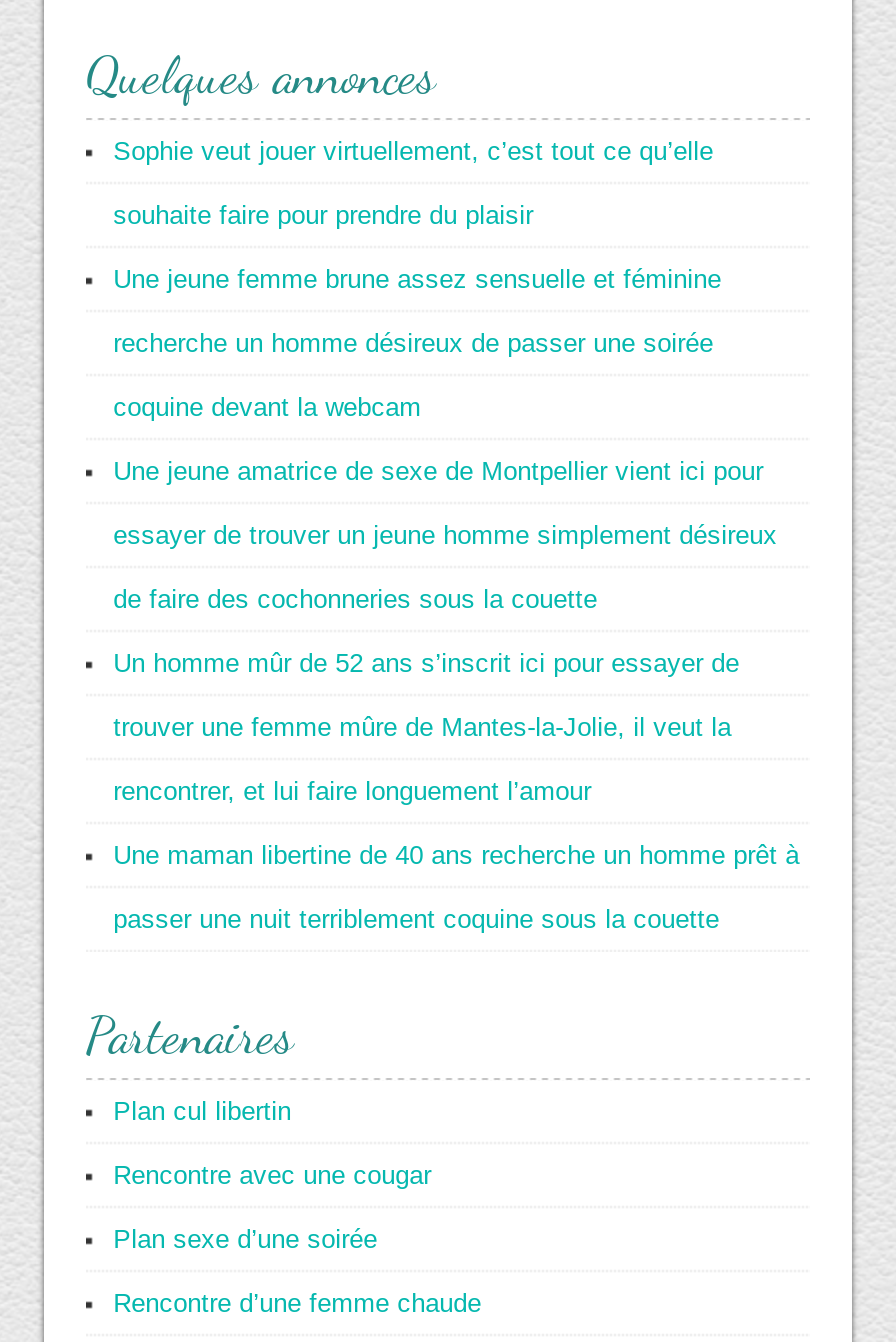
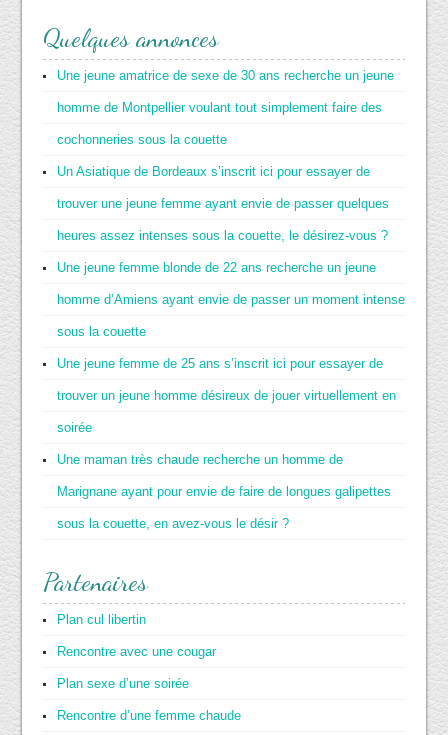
- Sophie veut jouer virtuellement, c’est tout ce qu’elle
- souhaite faire pour prendre du plaisir
- Une jeune femme brune assez sensuelle et féminine
- recherche un homme désireux de passer une soirée
- coquine devant la webcam
- Une jeune amatrice de sexe de Montpellier vient ici pour
- essayer de trouver un jeune homme simplement désireux
- de faire des cochonneries sous la couette
- Un homme mûr de 52 ans s’inscrit ici pour essayer de
- trouver une femme mûre de Mantes-la-Jolie, il veut la
- rencontrer, et lui faire longuement l’amour
- Une maman libertine de 40 ans recherche un homme prêt à
- passer une nuit terriblement coquine sous la couette
+ Une jeune amatrice de sexe de 30 ans recherche un jeune
+ homme de Montpellier voulant tout simplement faire des
+ cochonneries sous la couette
+ Un Asiatique de Bordeaux s’inscrit ici pour essayer de
+ trouver une jeune femme ayant envie de passer quelques
+ heures assez intenses sous la couette, le désirez-vous ?
+ Une jeune femme blonde de 22 ans recherche un jeune
+ homme d’Amiens ayant envie de passer un moment intense
+ sous la couette
+ Une jeune femme de 25 ans s’inscrit ici pour essayer de
+ trouver un jeune homme désireux de jouer virtuellement en
+ soirée
+ Une maman très chaude recherche un homme de
+ Marignane ayant pour envie de faire de longues galipettes
+ sous la couette, en avez-vous le désir ?
